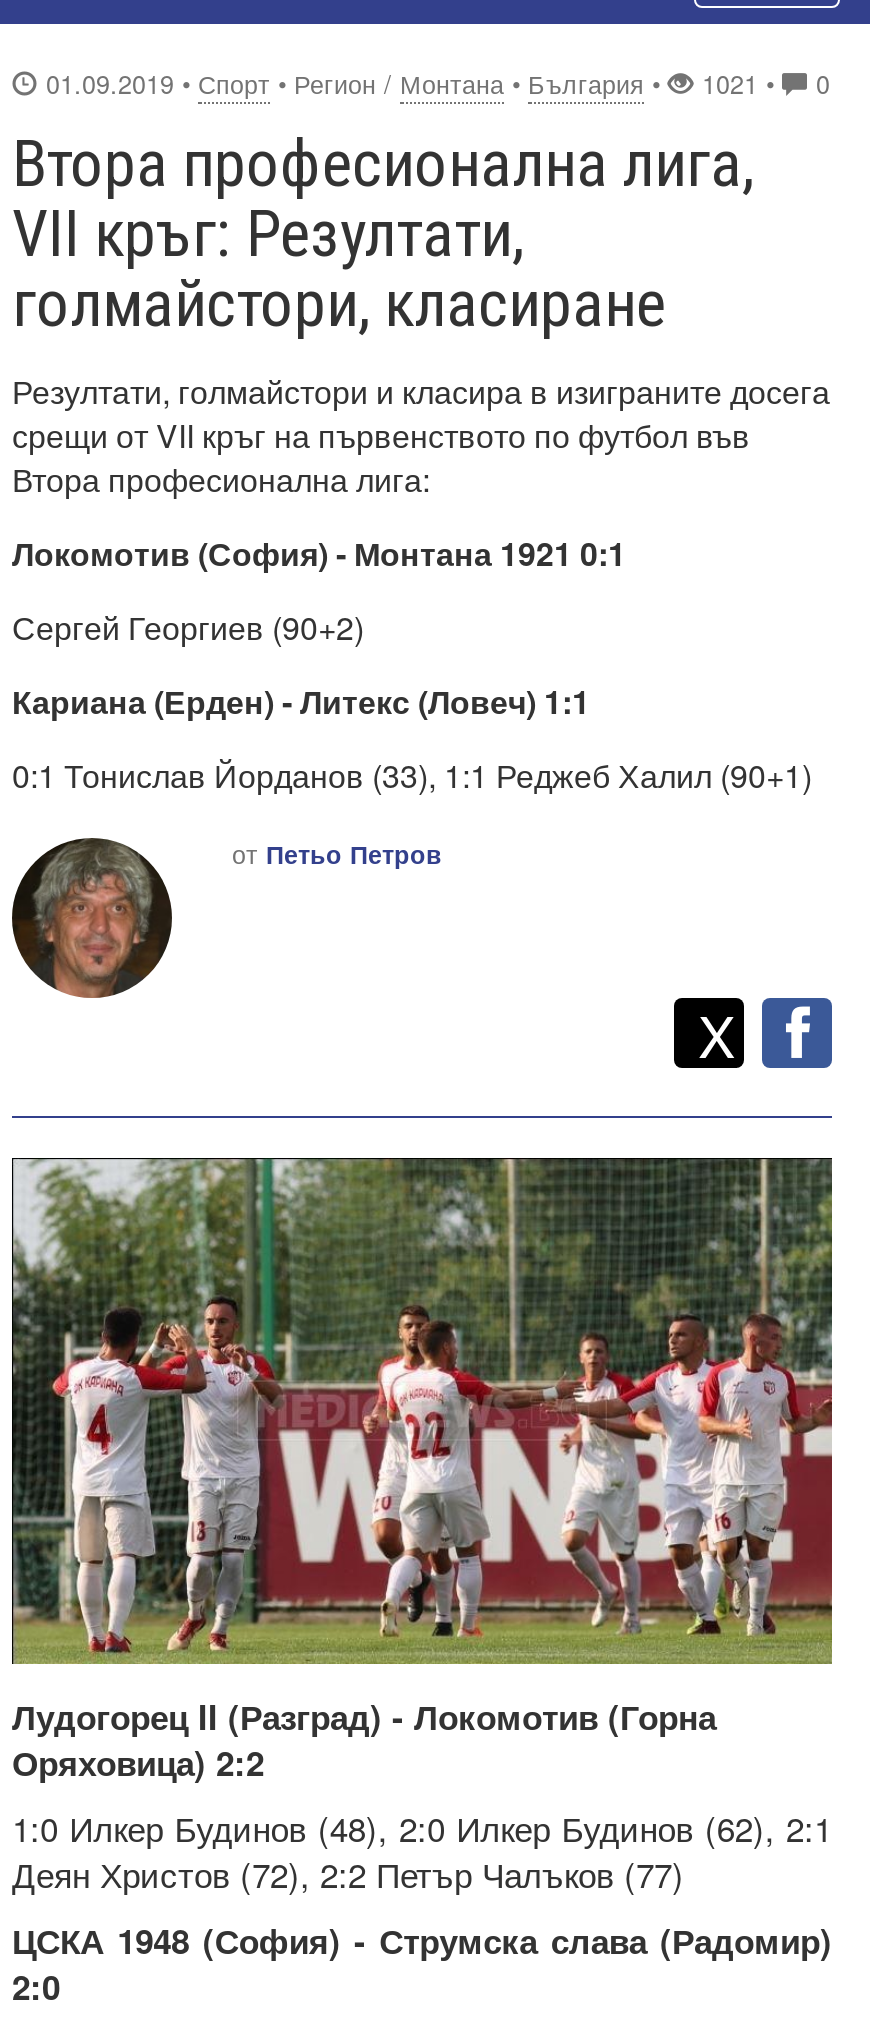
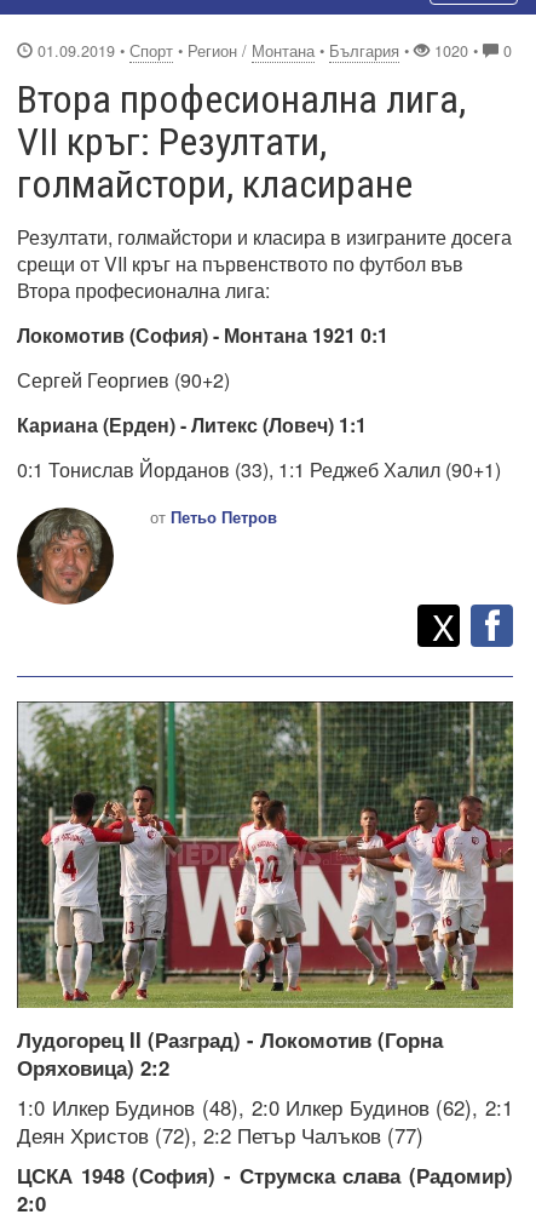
- 01.09.2019 • Спорт • Регион / Монтана • България • 1021 • 0
+ 01.09.2019 • Спорт • Регион / Монтана • България • 1020 • 0
